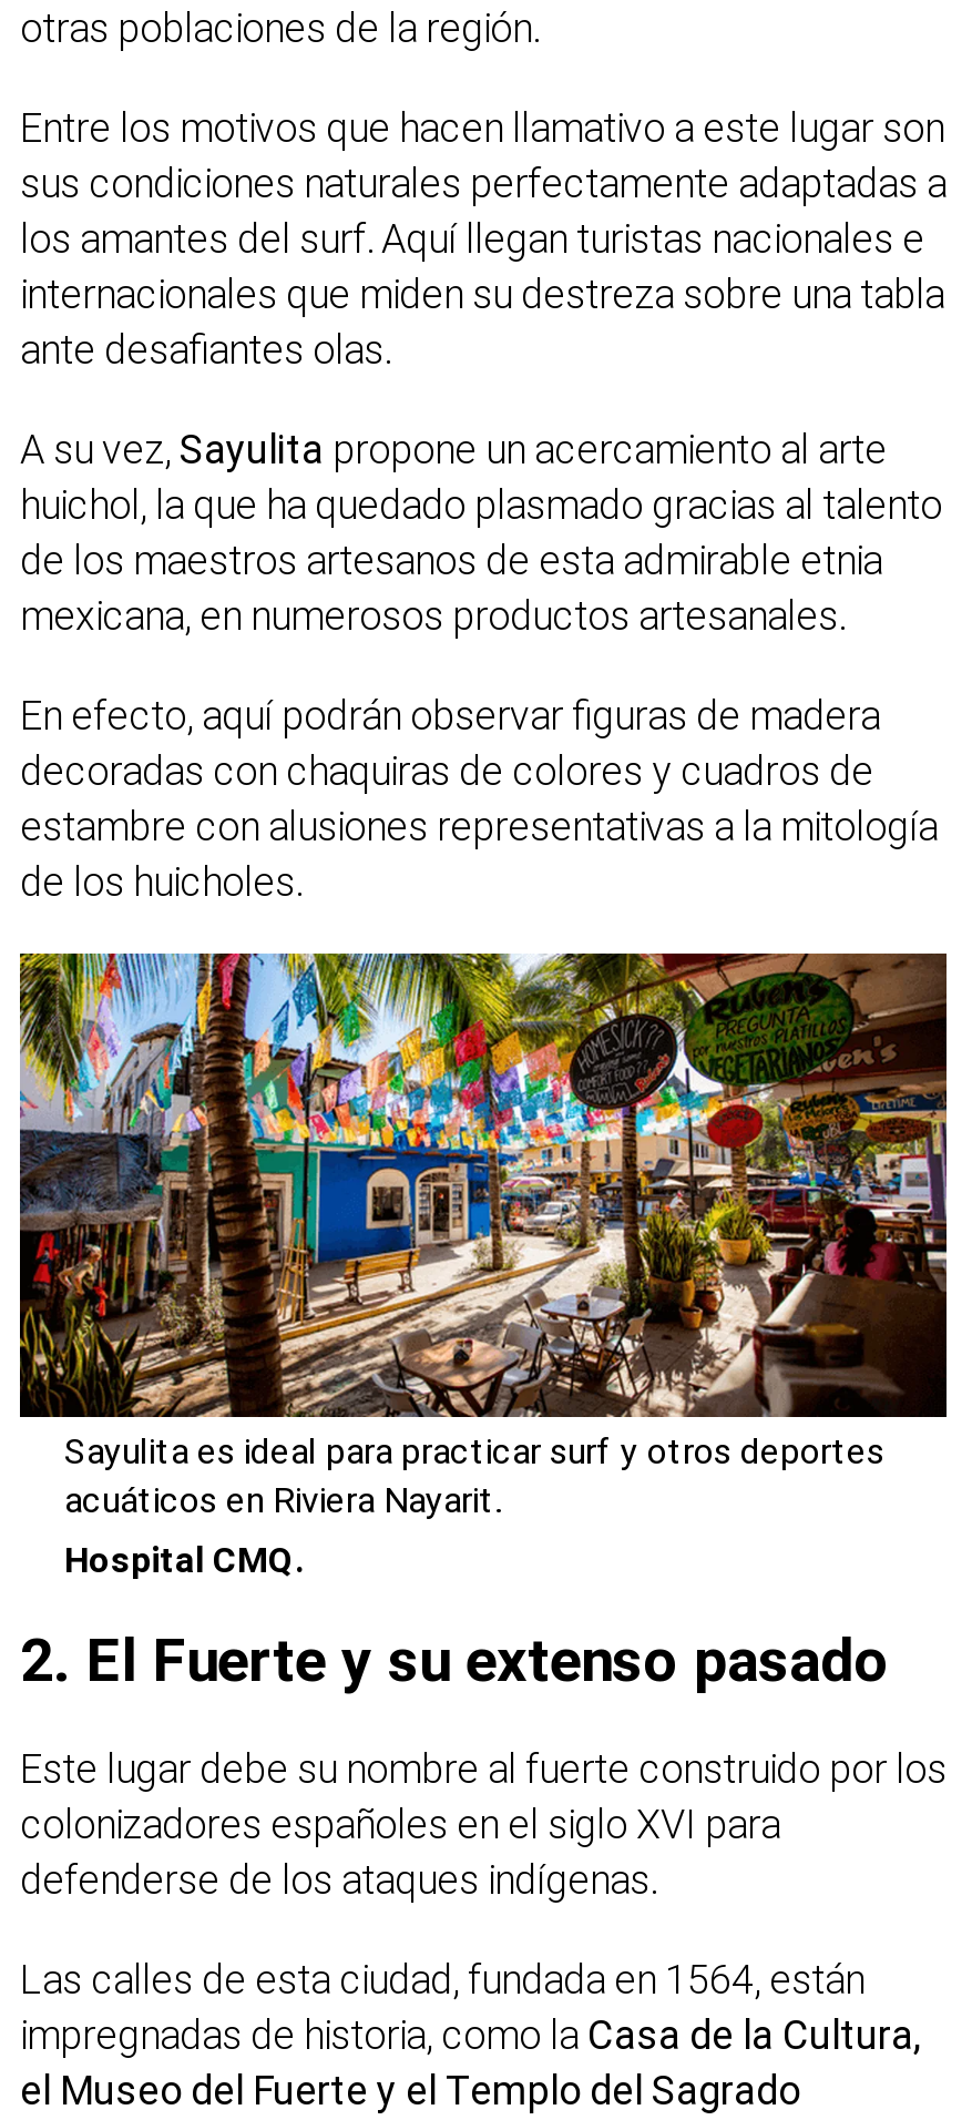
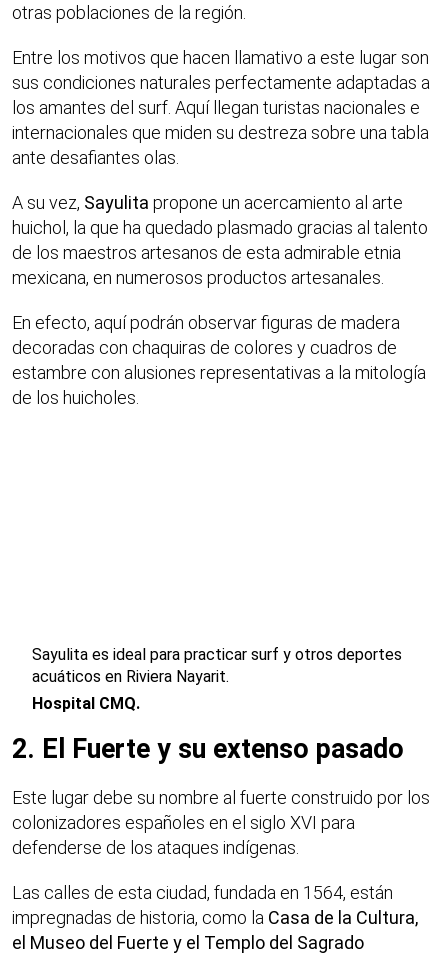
- [image]
